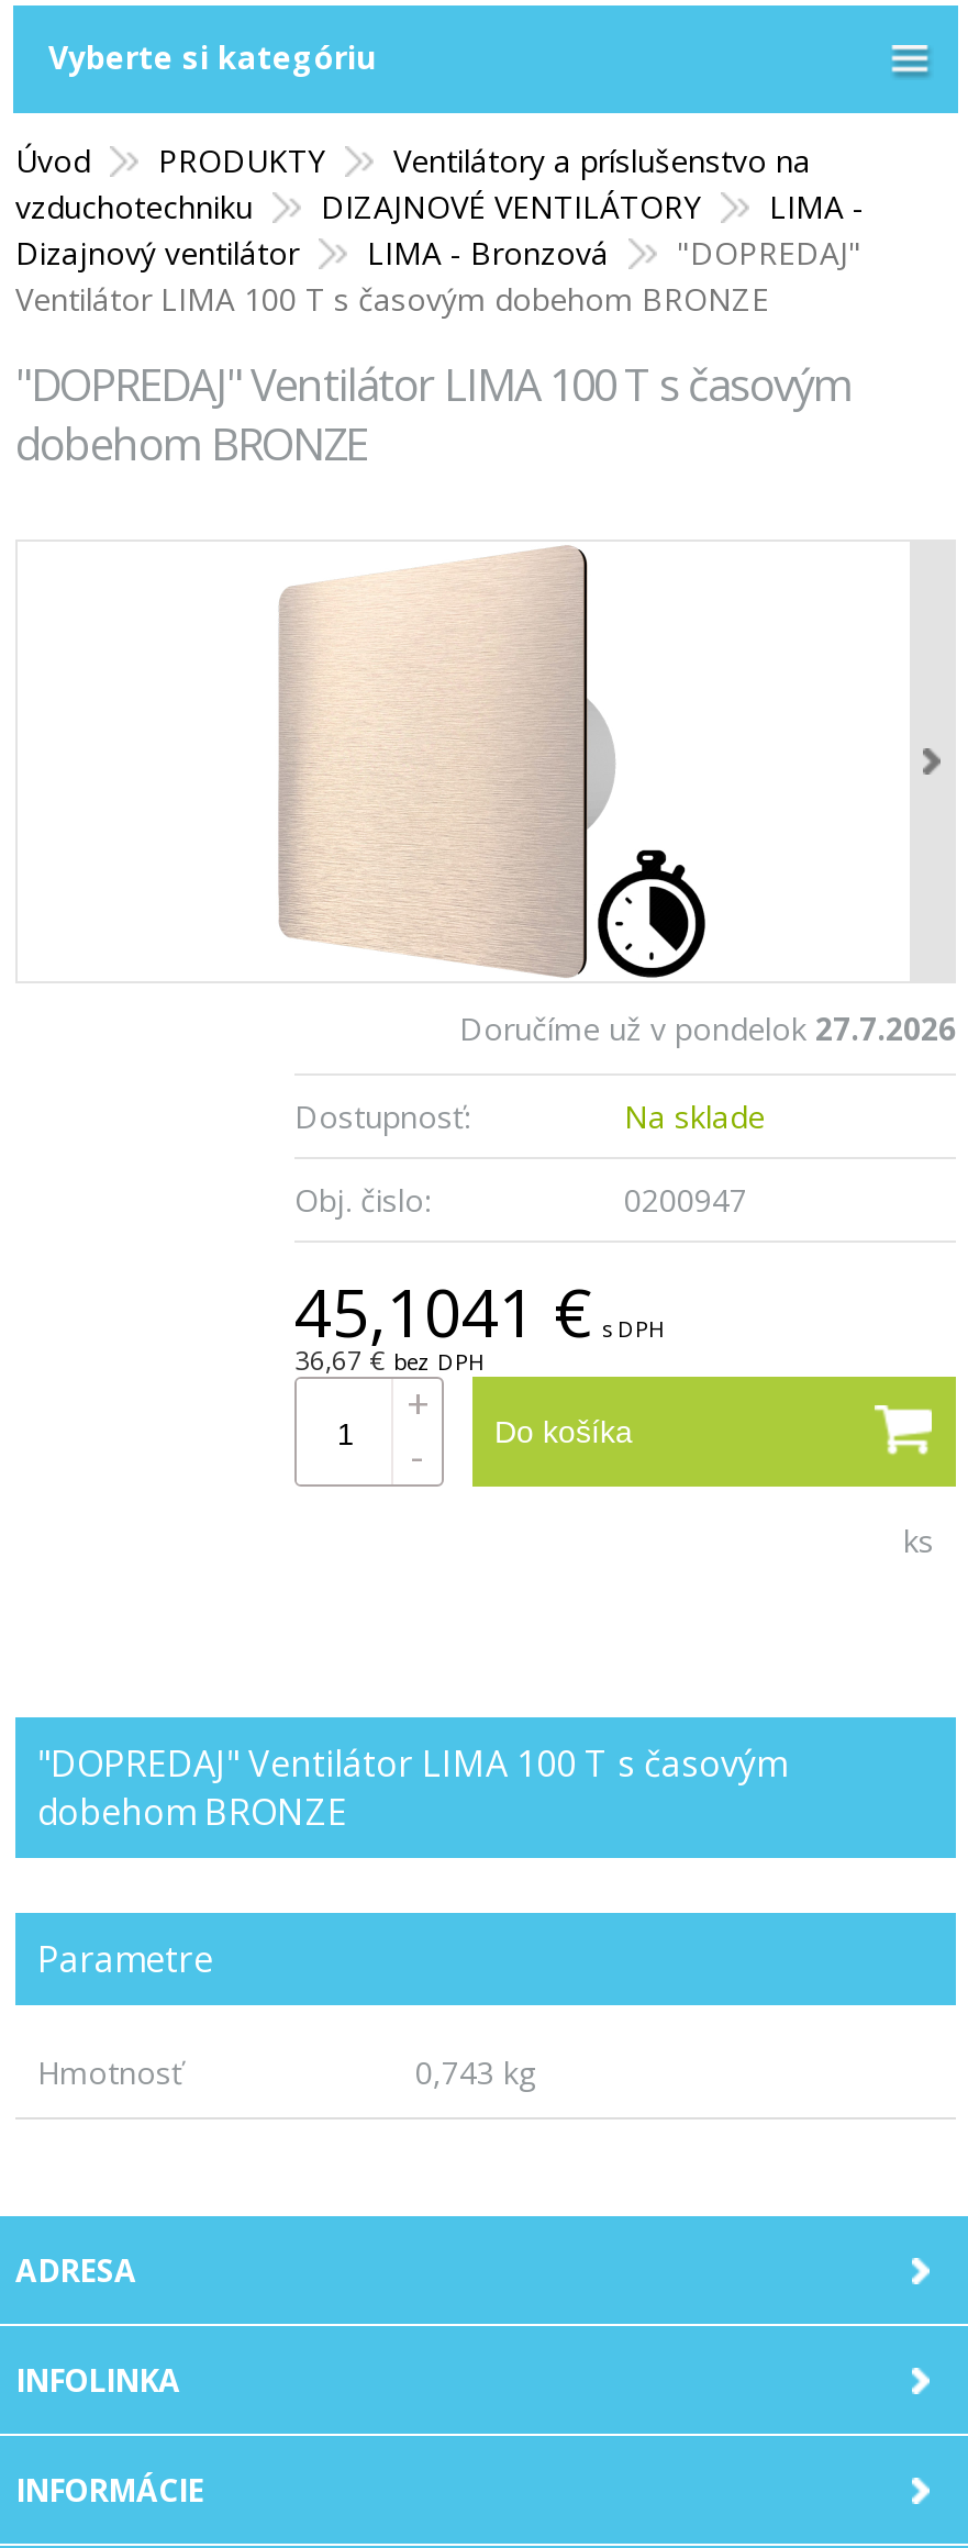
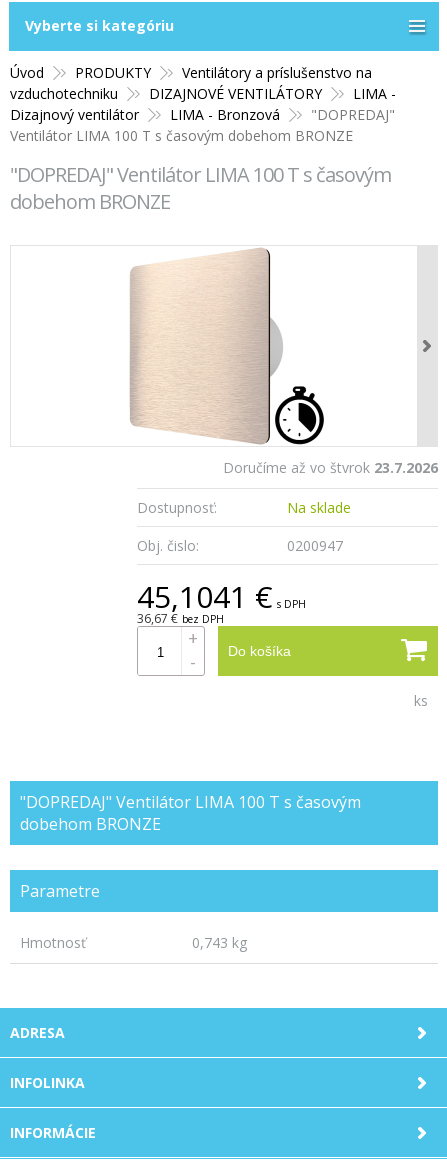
- Doručíme už v pondelok 27.7.2026
+ Doručíme až vo štvrok 23.7.2026
